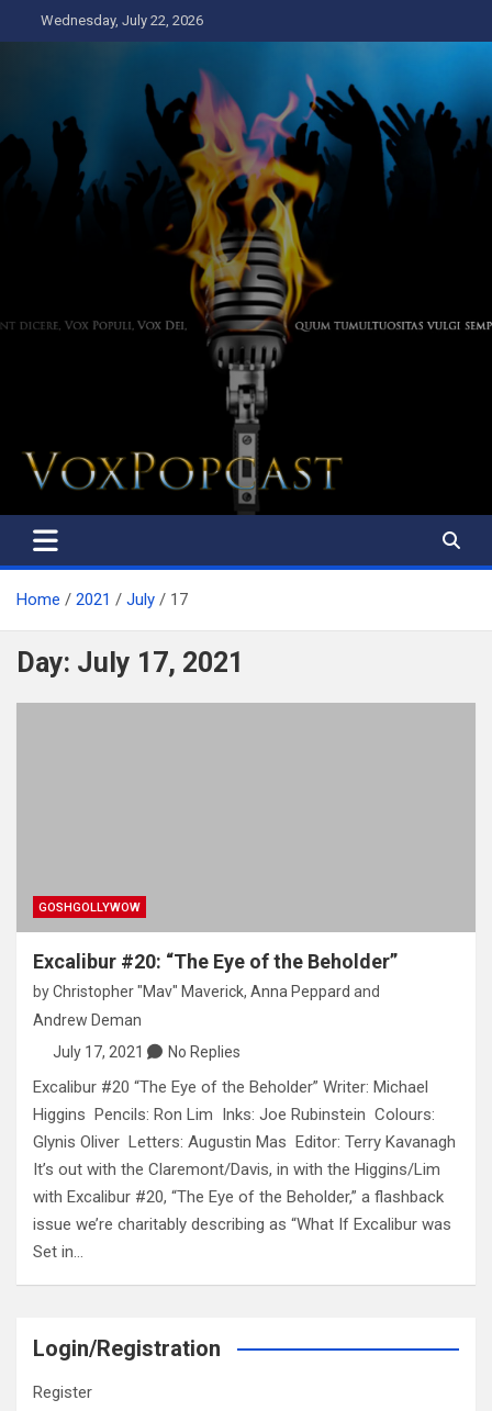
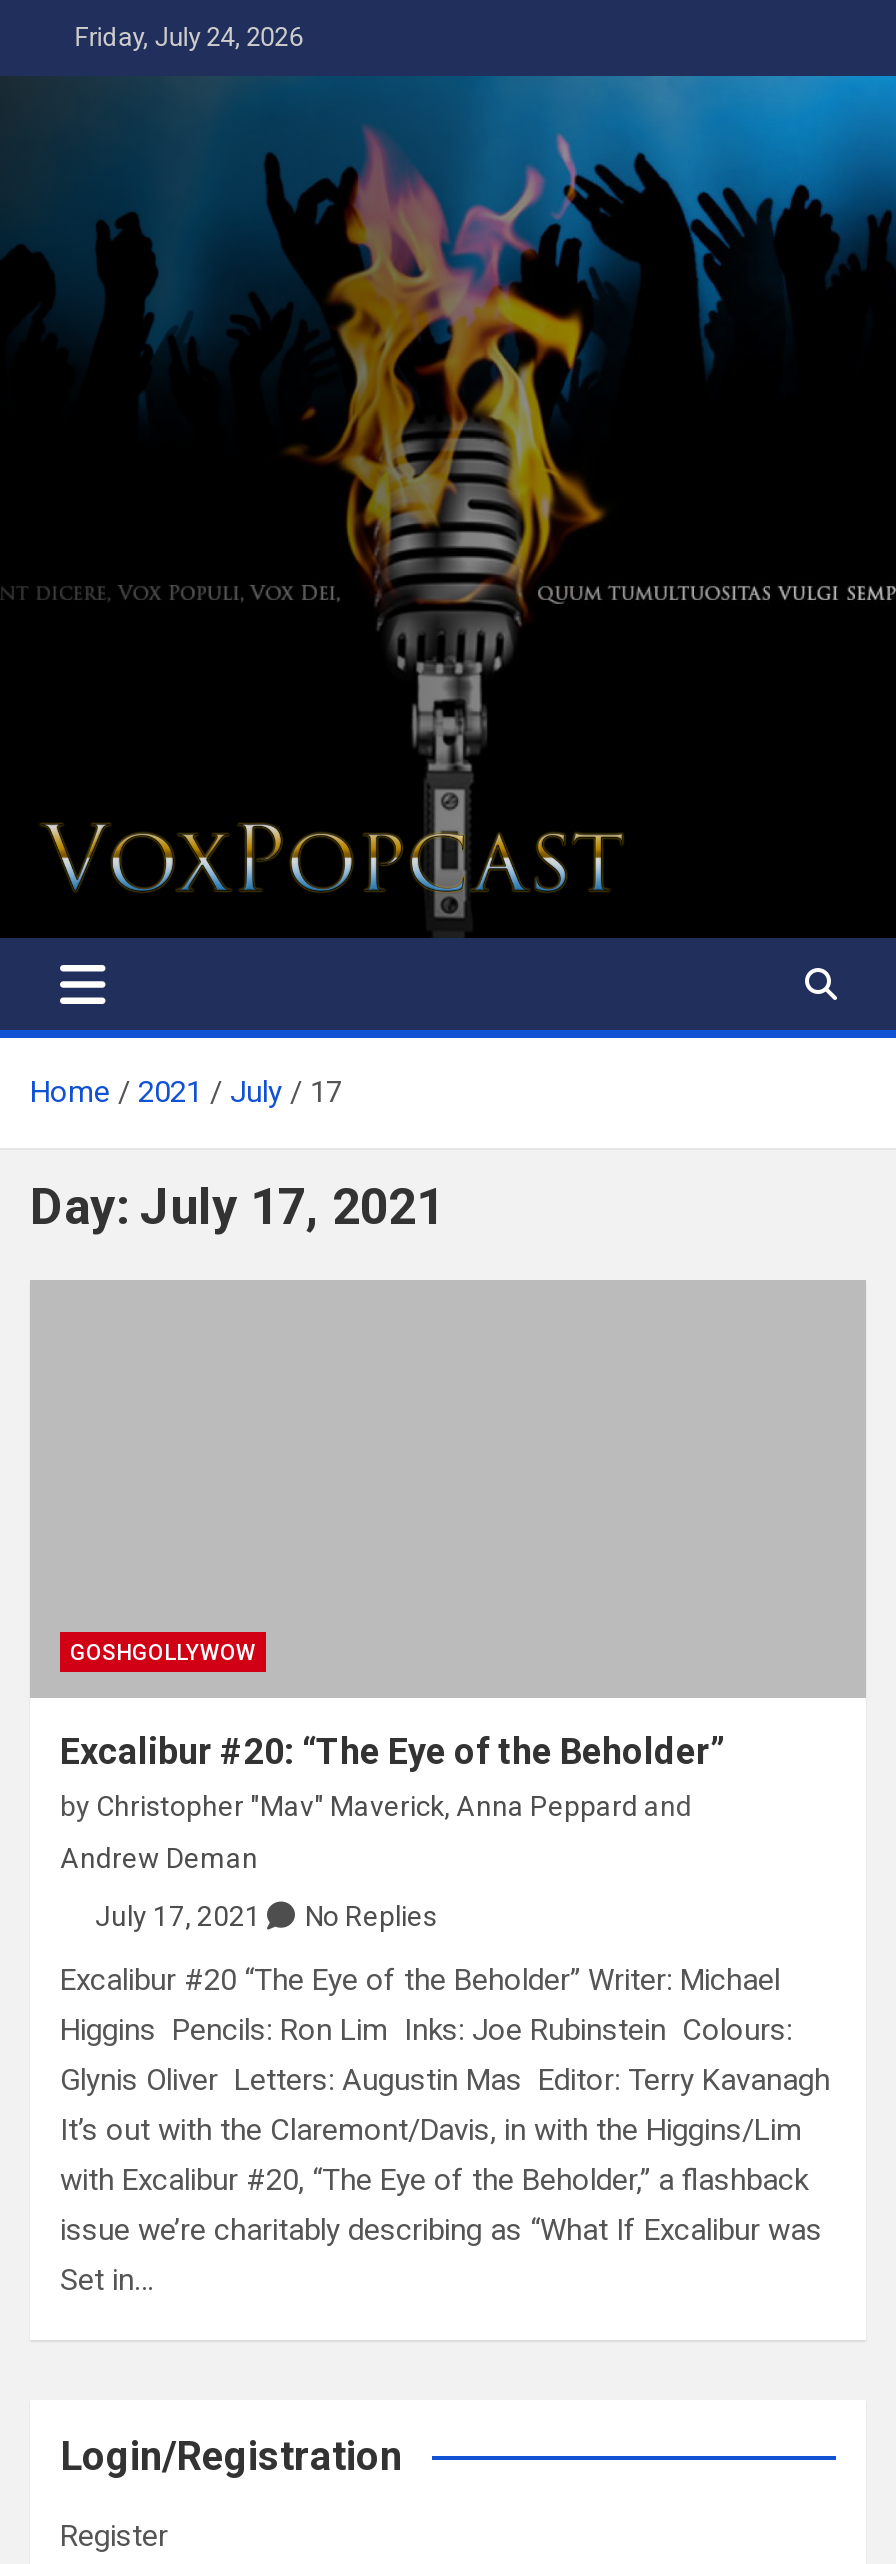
- Wednesday, July 22, 2026
+ Friday, July 24, 2026
